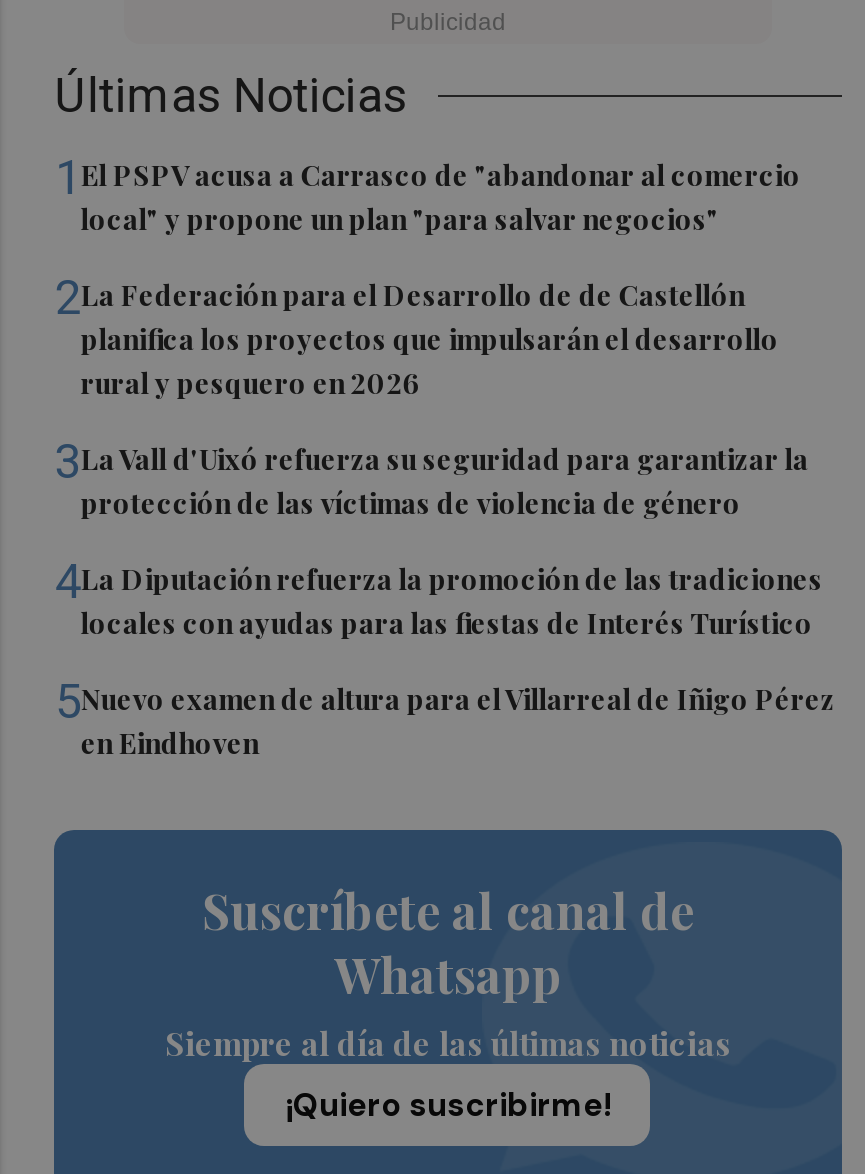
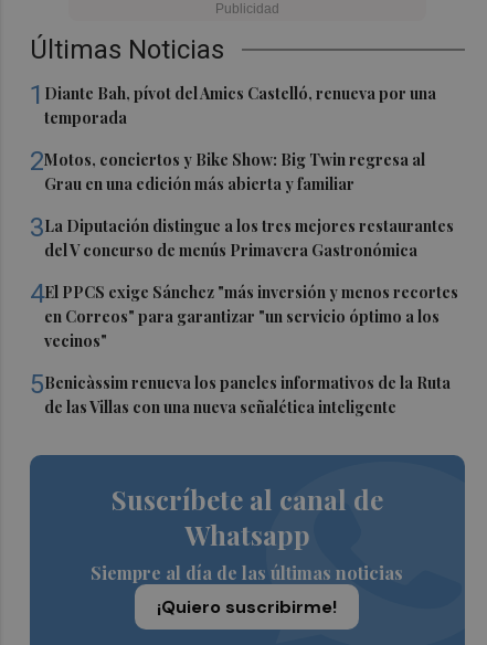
- 1 El PSPV acusa a Carrasco de "abandonar al comercio
- local" y propone un plan "para salvar negocios"
+ 1 Diante Bah, pívot del Amics Castelló, renueva por una
+ temporada

- 2La Federación para el Desarrollo de de Castellón
- planifica los proyectos que impulsarán el desarrollo
- rural y pesquero en 2026
+ 2Motos, conciertos y Bike Show: Big Twin regresa al
+ Grau en una edición más abierta y familiar

- 3La Vall d'Uixó refuerza su seguridad para garantizar la
- protección de las víctimas de violencia de género
+ 3La Diputación distingue a los tres mejores restaurantes
+ del V concurso de menús Primavera Gastronómica

- 4La Diputación refuerza la promoción de las tradiciones
- locales con ayudas para las fiestas de Interés Turístico
+ 4El PPCS exige Sánchez "más inversión y menos recortes
+ en Correos" para garantizar "un servicio óptimo a los
+ vecinos"

- 5Nuevo examen de altura para el Villarreal de Iñigo Pérez
- en Eindhoven
+ 5Benicàssim renueva los paneles informativos de la Ruta
+ de las Villas con una nueva señalética inteligente
